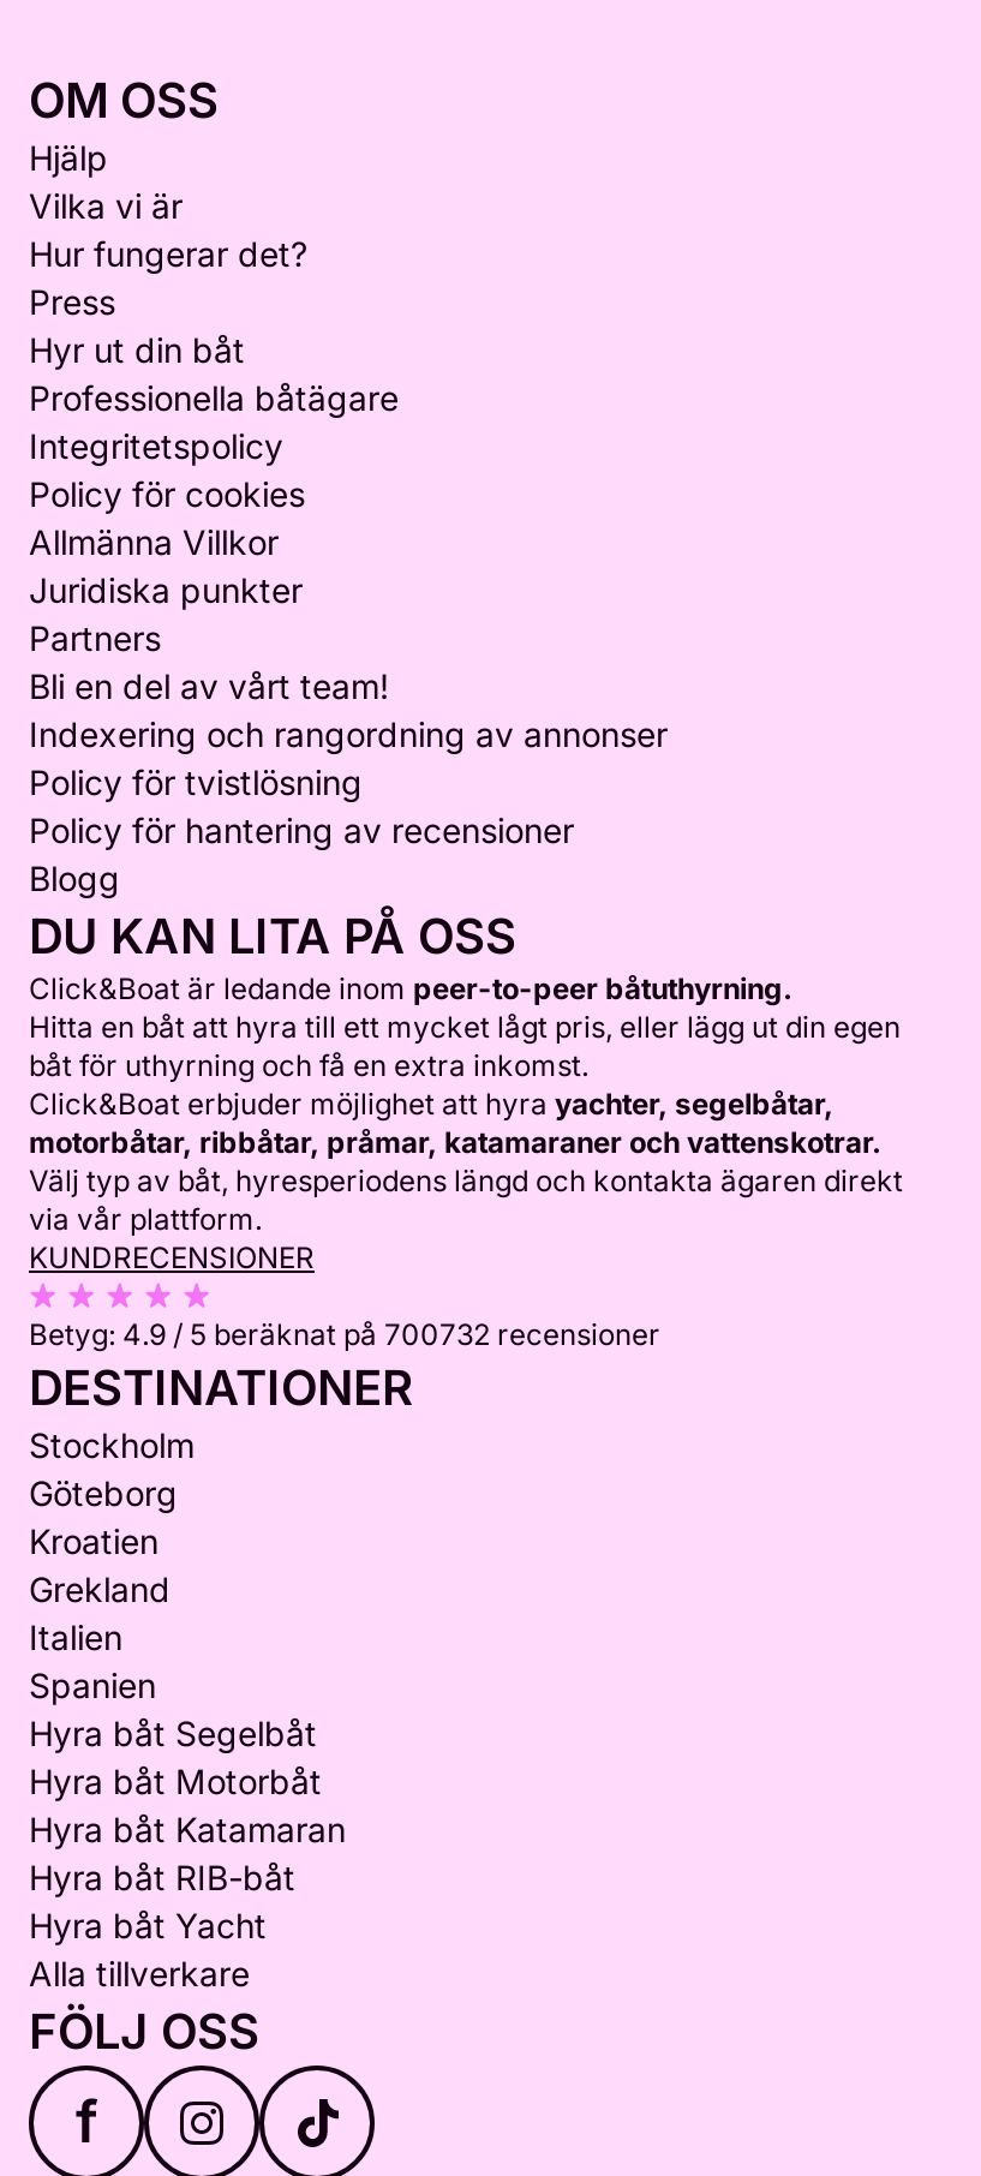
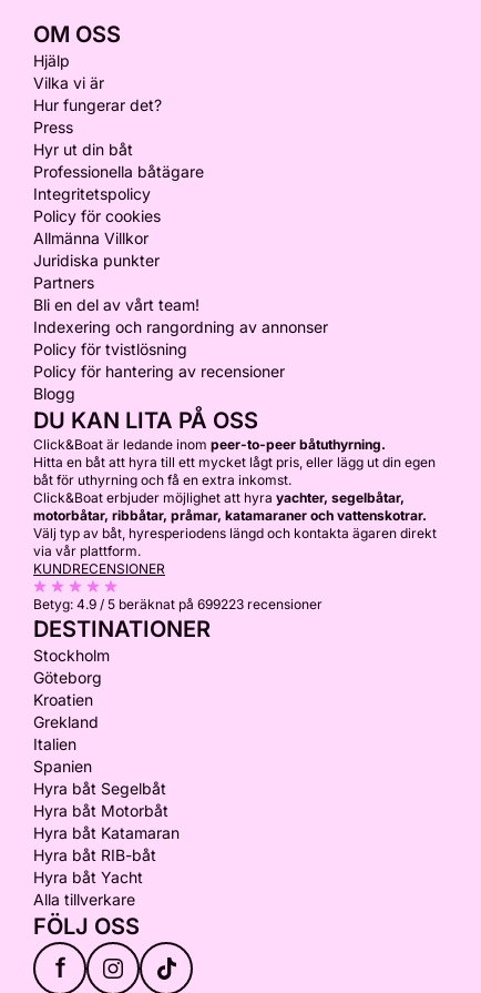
- Betyg: 4.9 / 5 beräknat på 700732 recensioner
+ Betyg: 4.9 / 5 beräknat på 699223 recensioner
